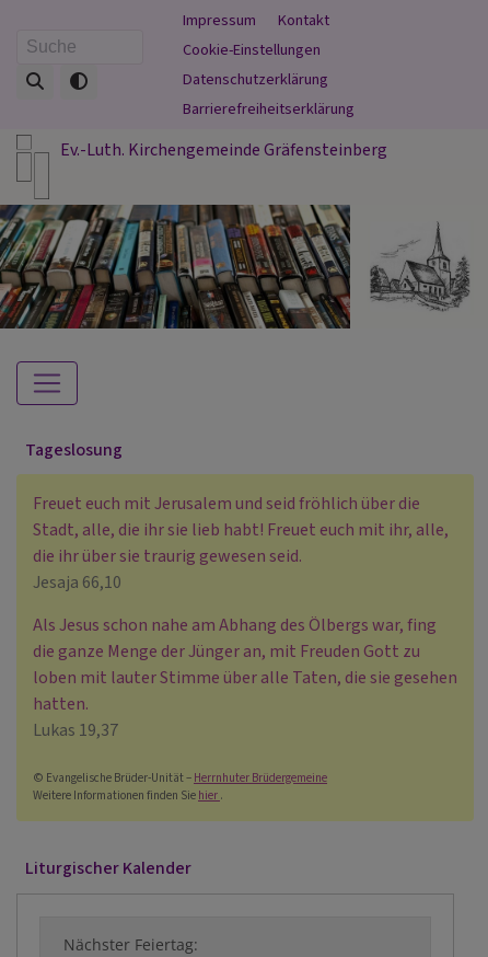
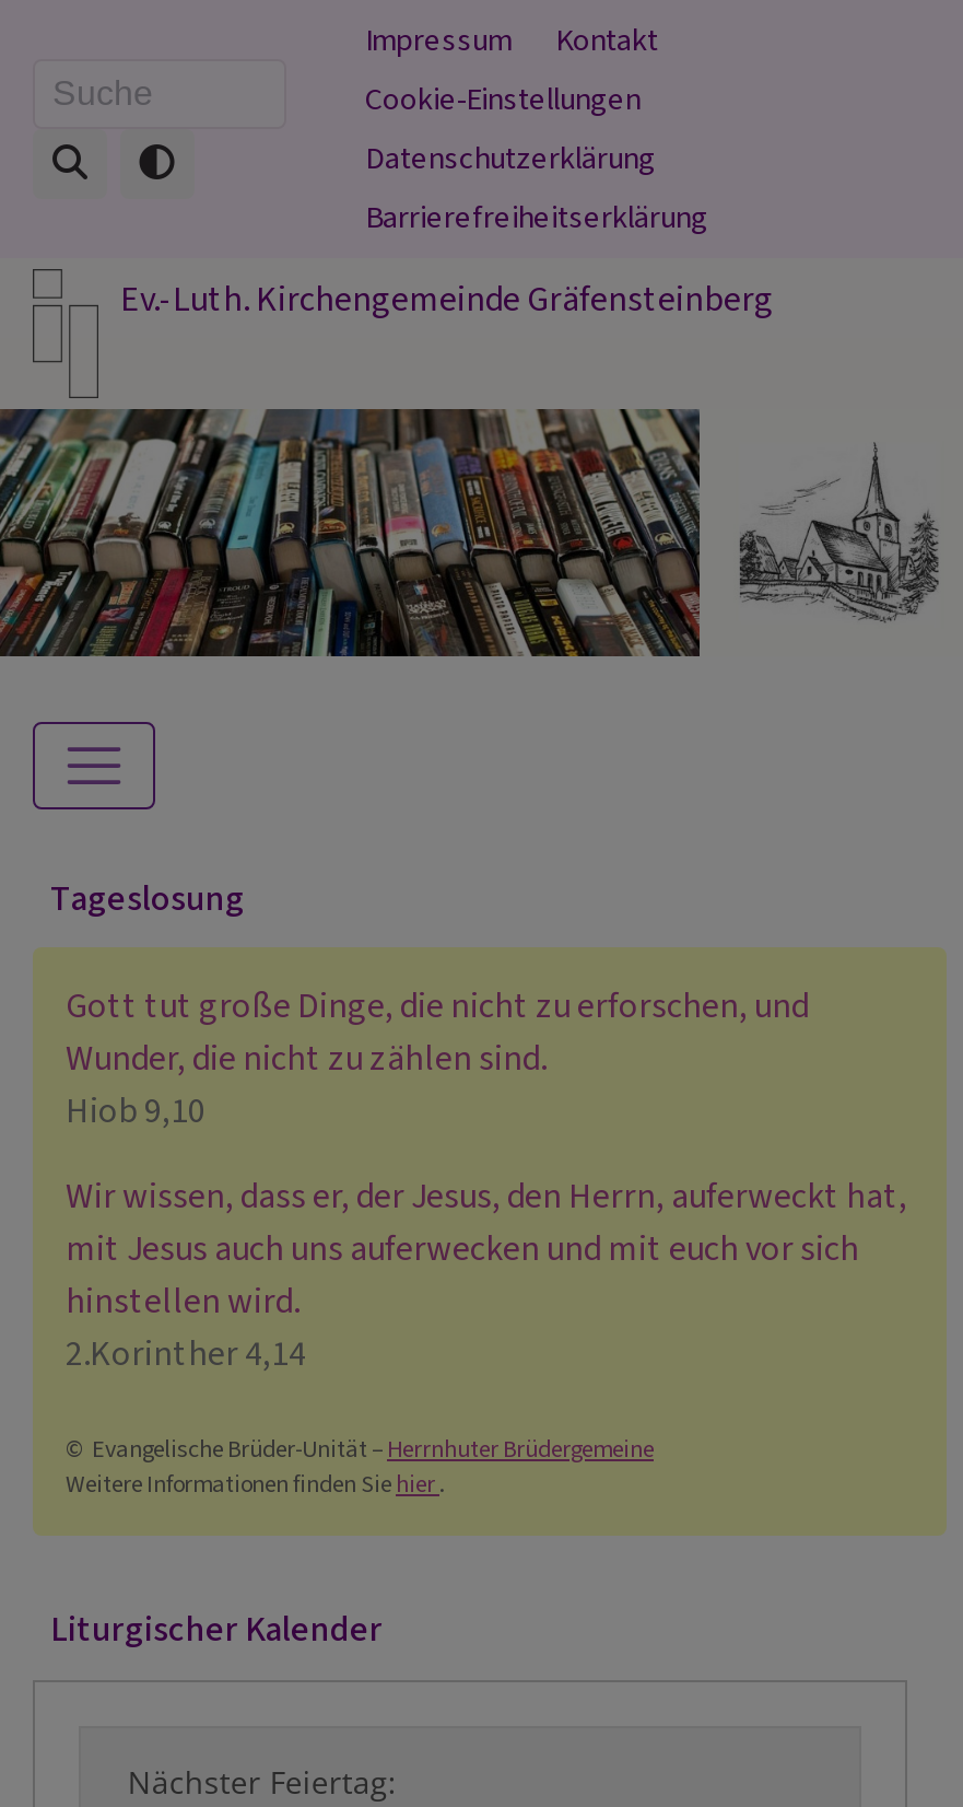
- Freuet euch mit Jerusalem und seid fröhlich über die
- Stadt, alle, die ihr sie lieb habt! Freuet euch mit ihr, alle,
- die ihr über sie traurig gewesen seid.
- Jesaja 66,10
+ Gott tut große Dinge, die nicht zu erforschen, und
+ Wunder, die nicht zu zählen sind.
+ Hiob 9,10

- Als Jesus schon nahe am Abhang des Ölbergs war, fing
- die ganze Menge der Jünger an, mit Freuden Gott zu
- loben mit lauter Stimme über alle Taten, die sie gesehen
- hatten.
- Lukas 19,37
+ Wir wissen, dass er, der Jesus, den Herrn, auferweckt hat,
+ mit Jesus auch uns auferwecken und mit euch vor sich
+ hinstellen wird.
+ 2.Korinther 4,14
